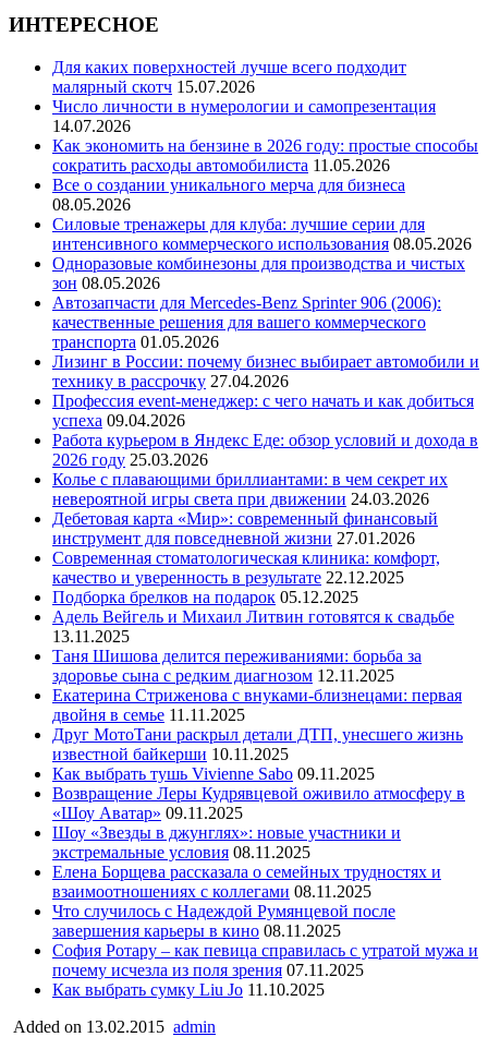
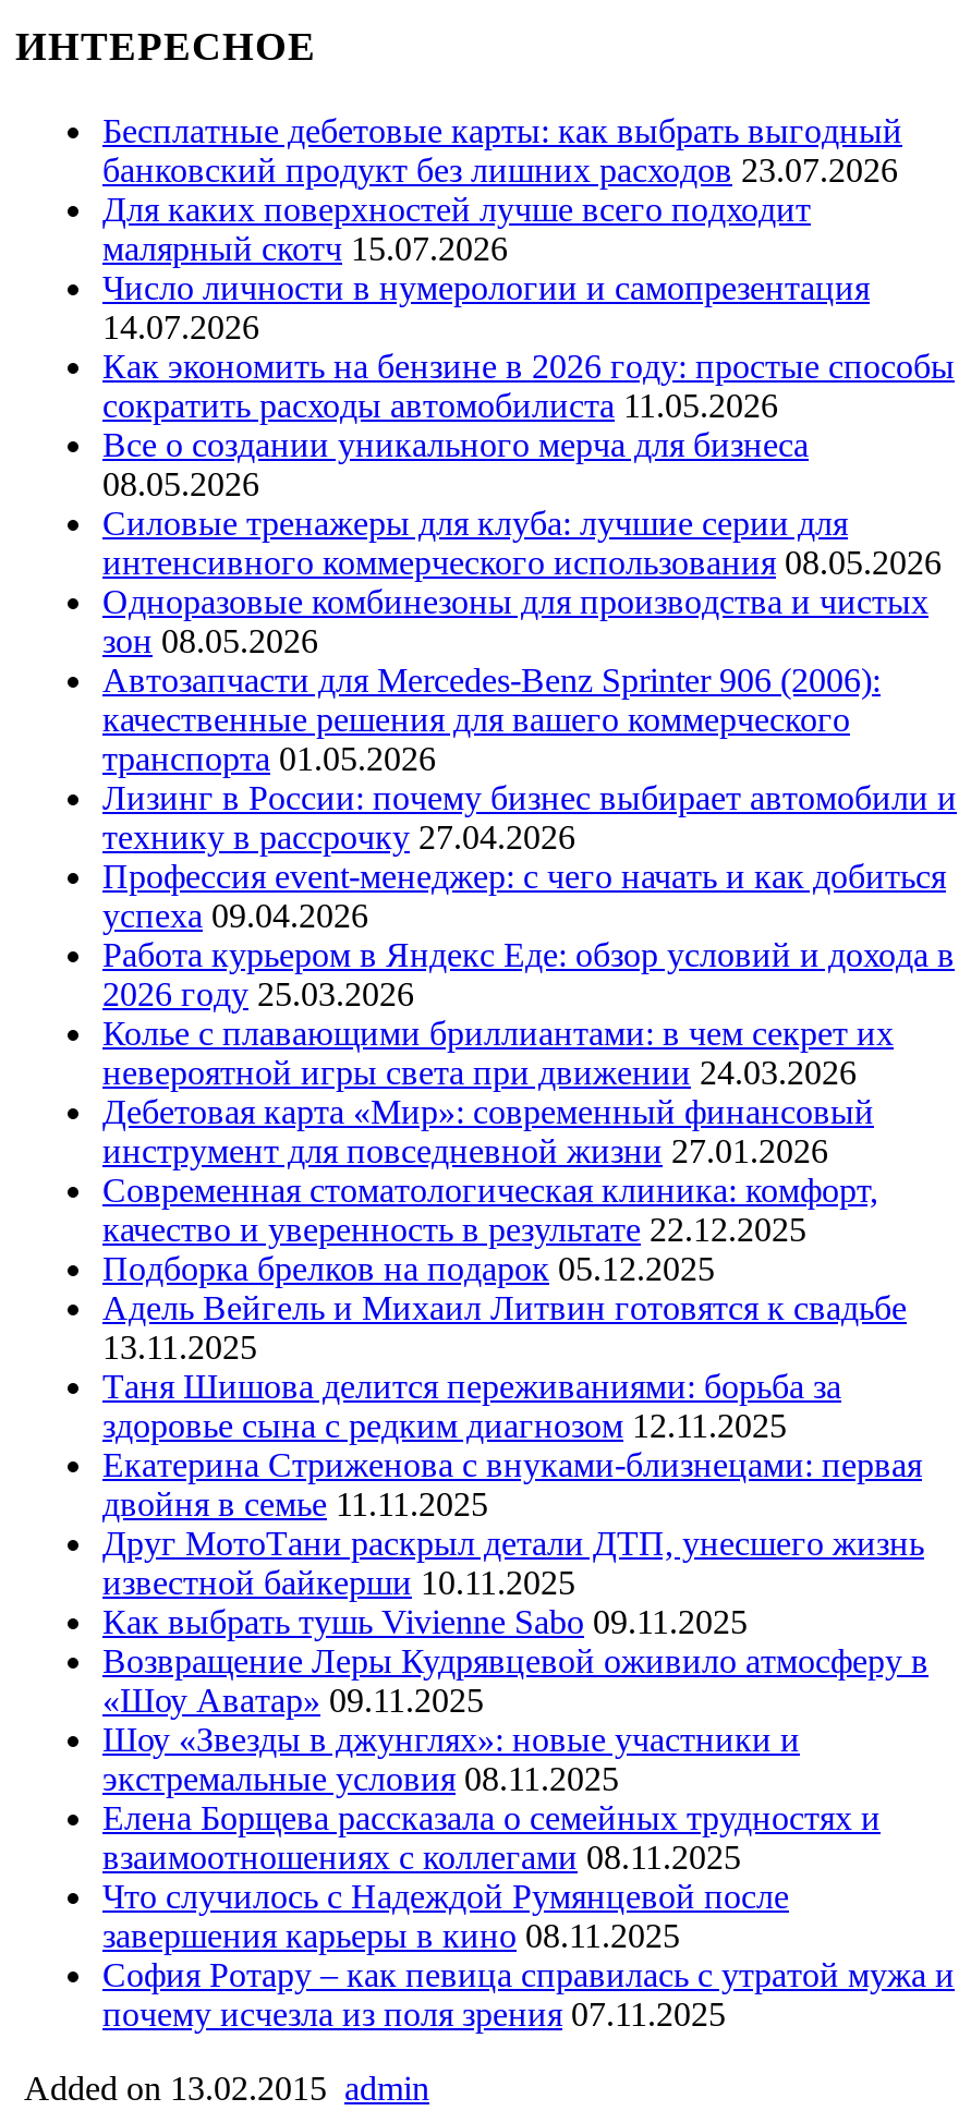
+ Бесплатные дебетовые карты: как выбрать выгодный
+ банковский продукт без лишних расходов 23.07.2026

moved down: Для каких поверхностей лучше всего подходит | малярный скотч 15.07.2026 | Число личности в нумерологии и самопрезентация | ... | София Ротару – как певица справилась с утратой мужа и | почему исчезла из поля зрения 07.11.2025

- Как выбрать сумку Liu Jo 11.10.2025
